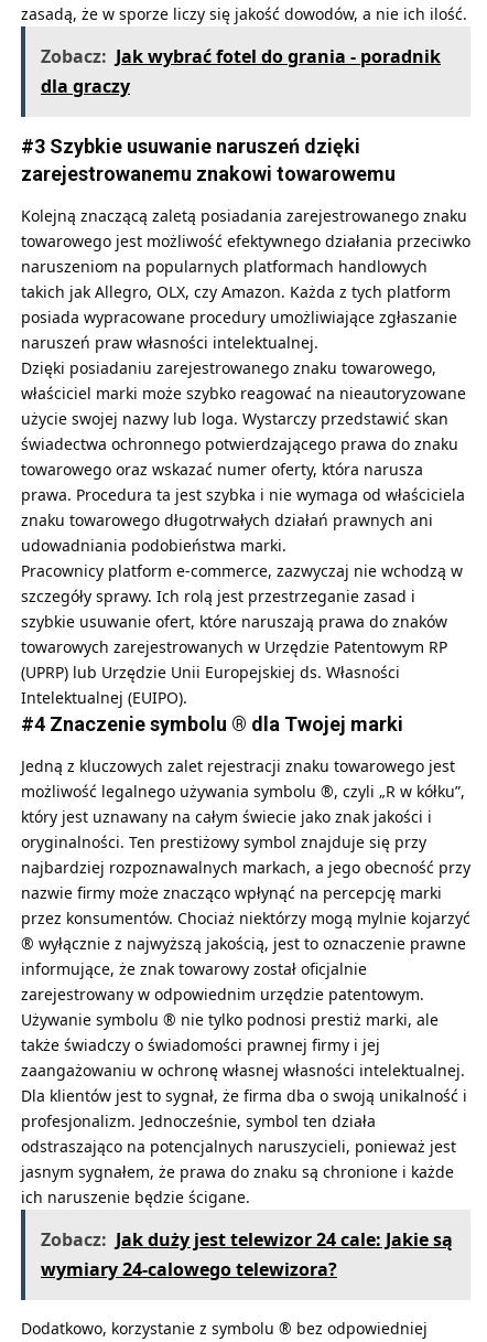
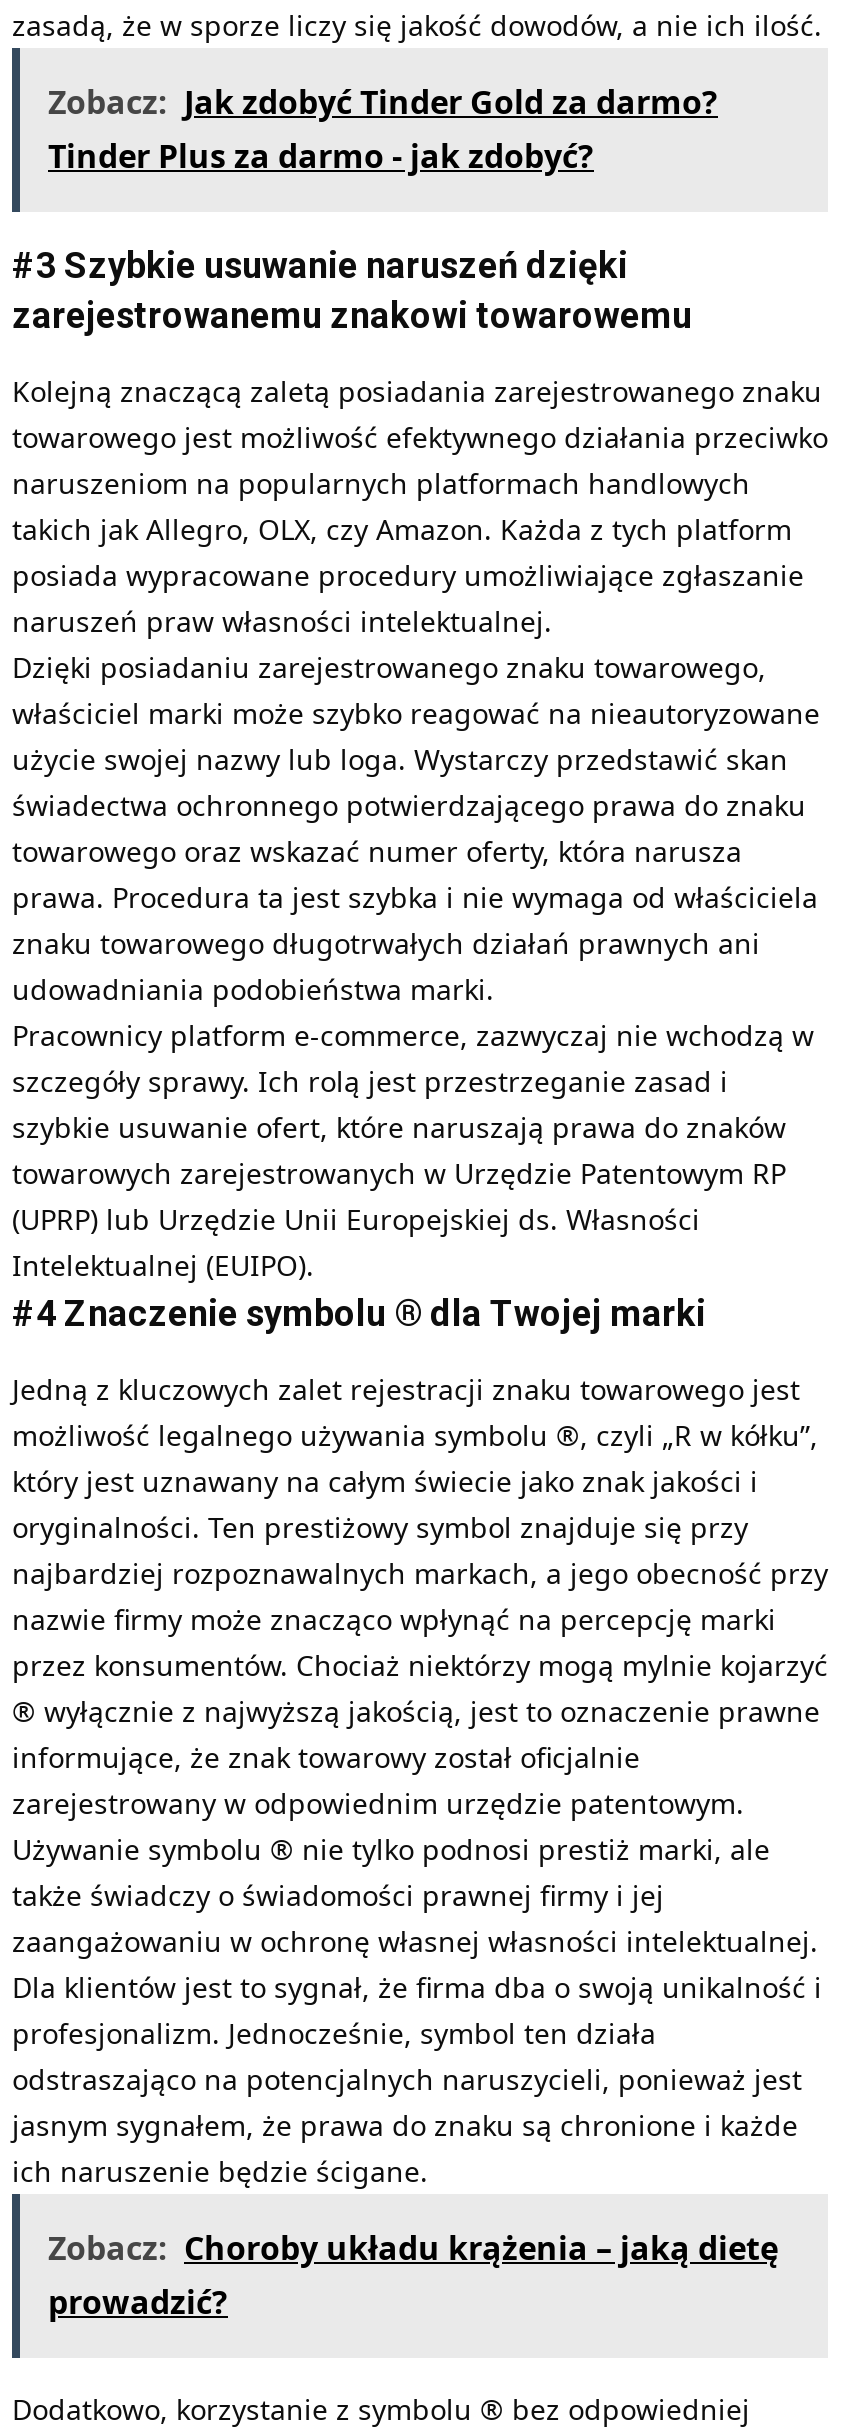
- Zobacz: Jak wybrać fotel do grania - poradnik
- dla graczy
+ Zobacz: Jak zdobyć Tinder Gold za darmo?
+ Tinder Plus za darmo - jak zdobyć?

- Zobacz: Jak duży jest telewizor 24 cale: Jakie są
- wymiary 24-calowego telewizora?
+ Zobacz: Choroby układu krążenia – jaką dietę
+ prowadzić?
